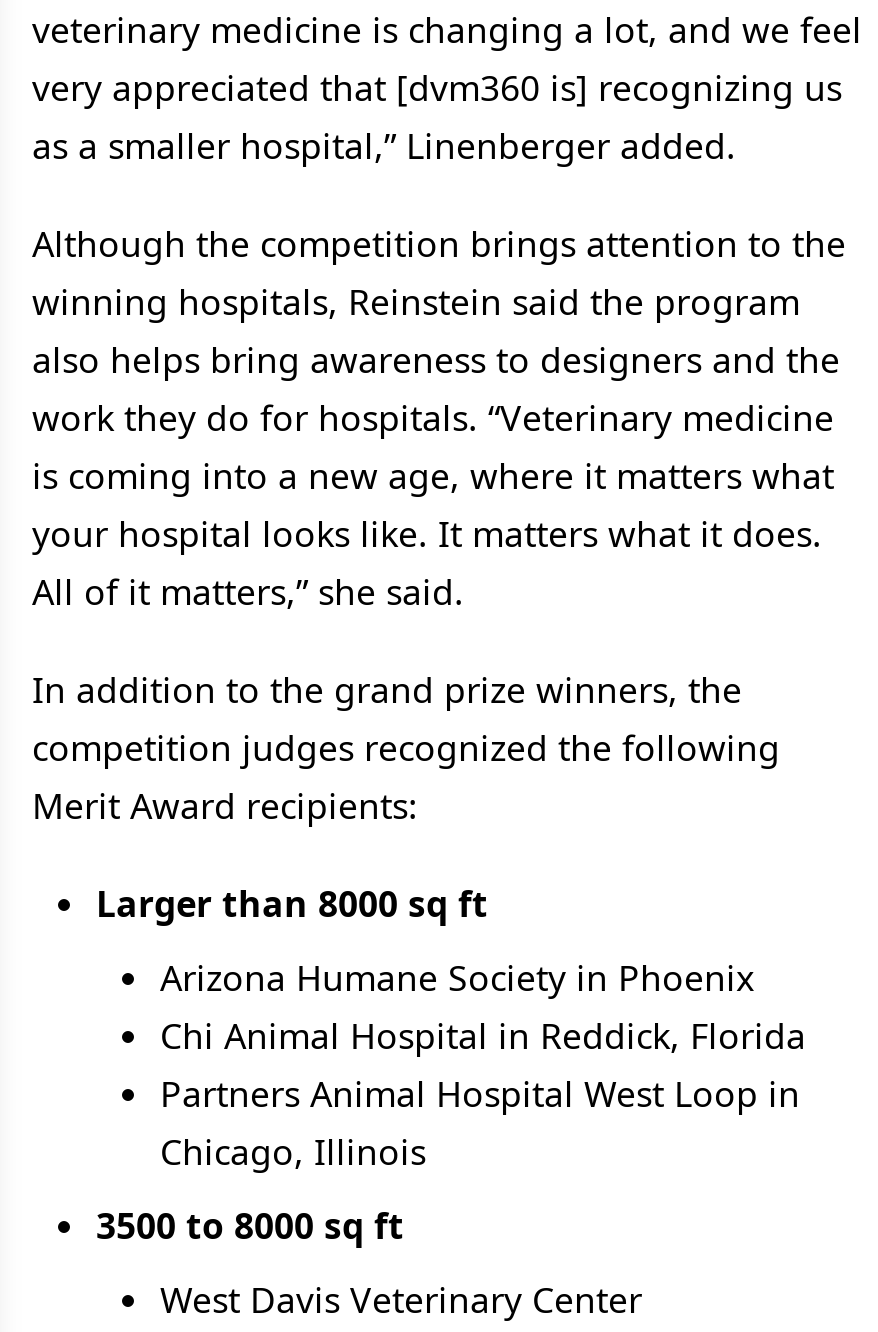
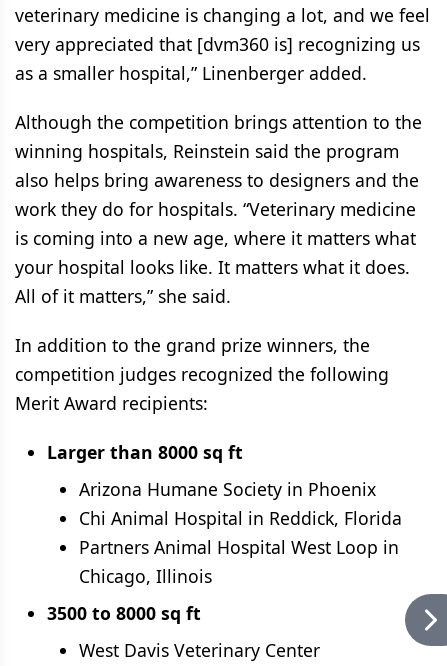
+ [image]
